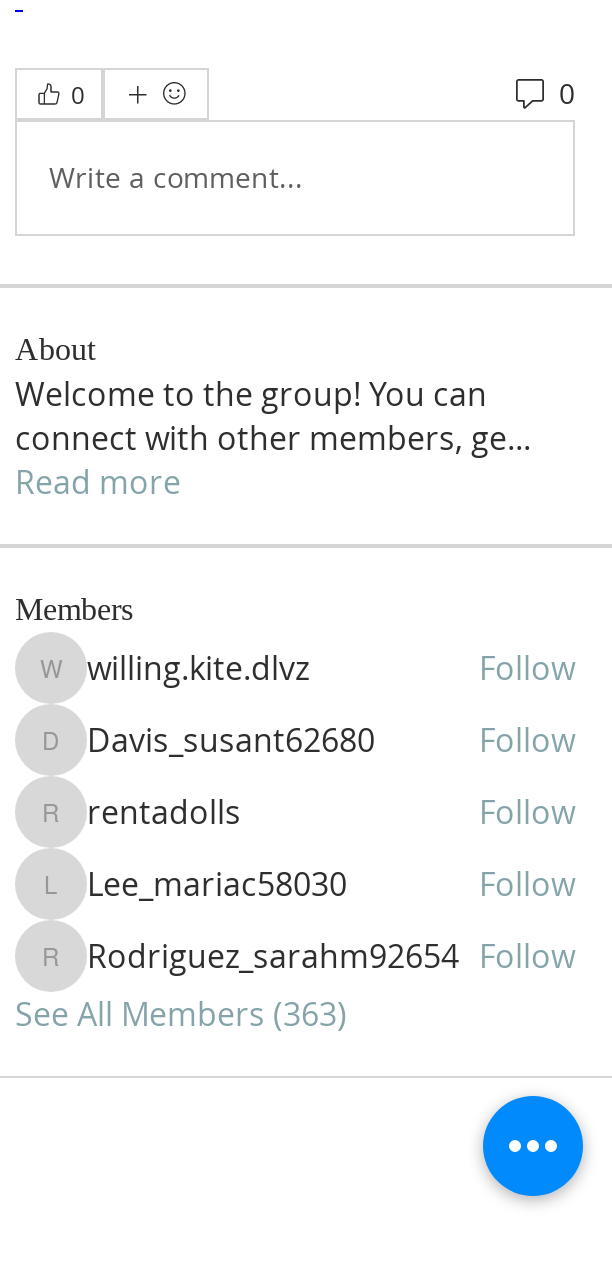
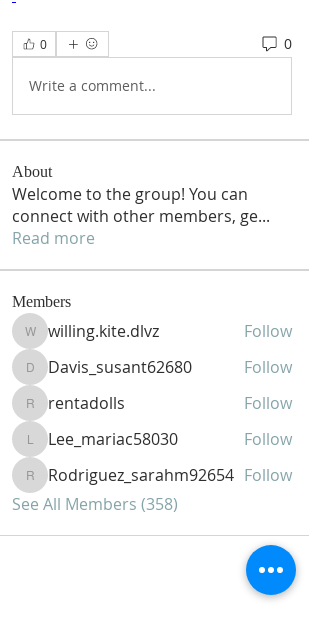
- See All Members (363)
+ See All Members (358)
